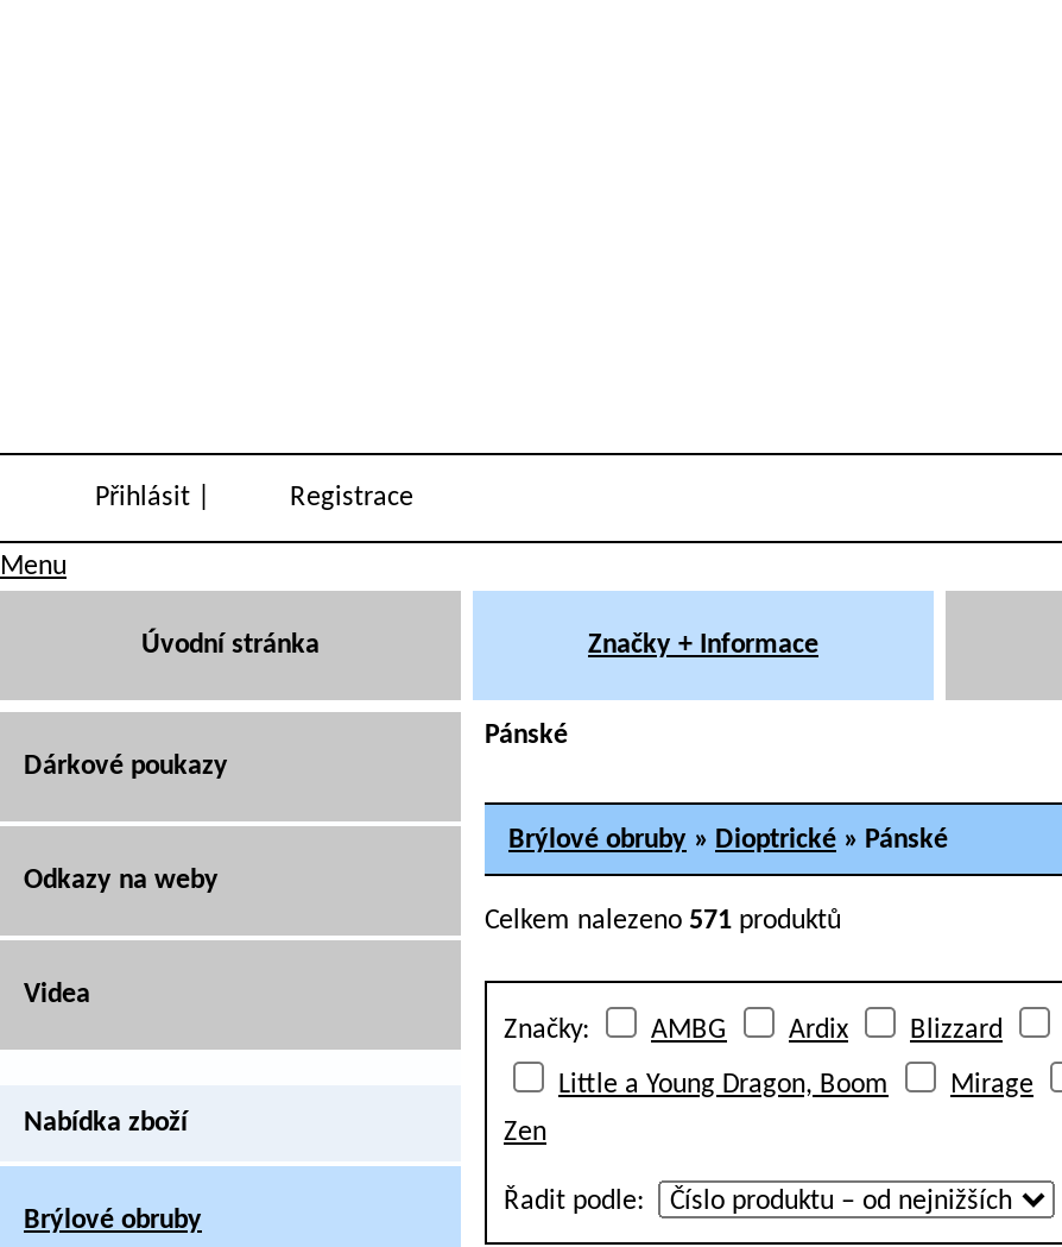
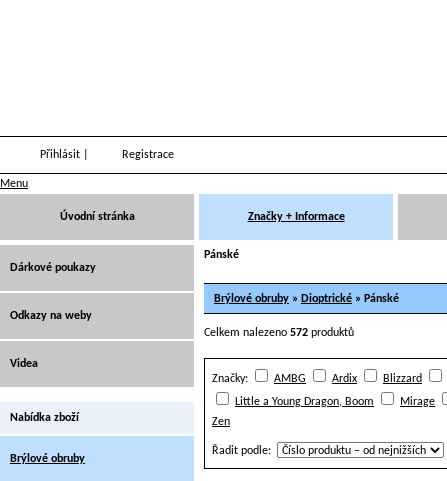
- Celkem nalezeno 571 produktů
+ Celkem nalezeno 572 produktů
